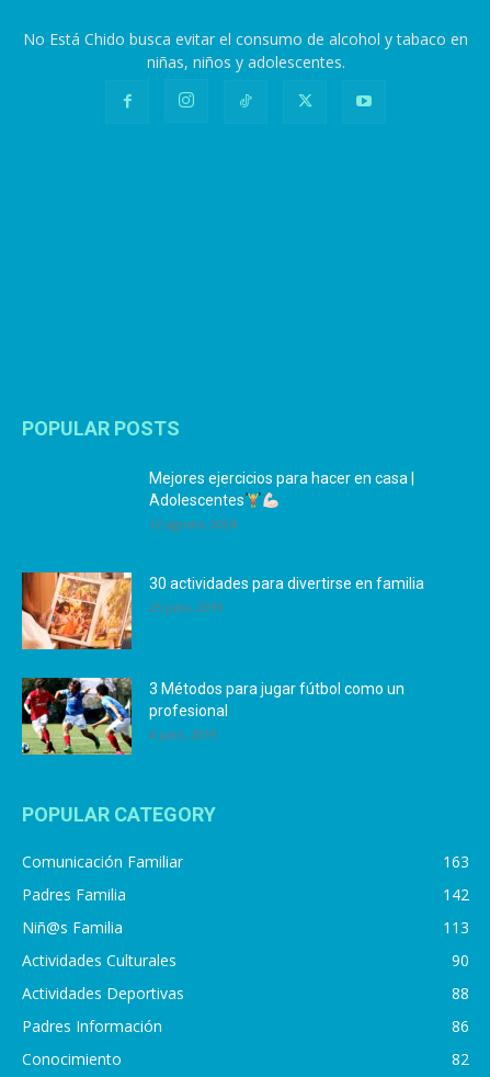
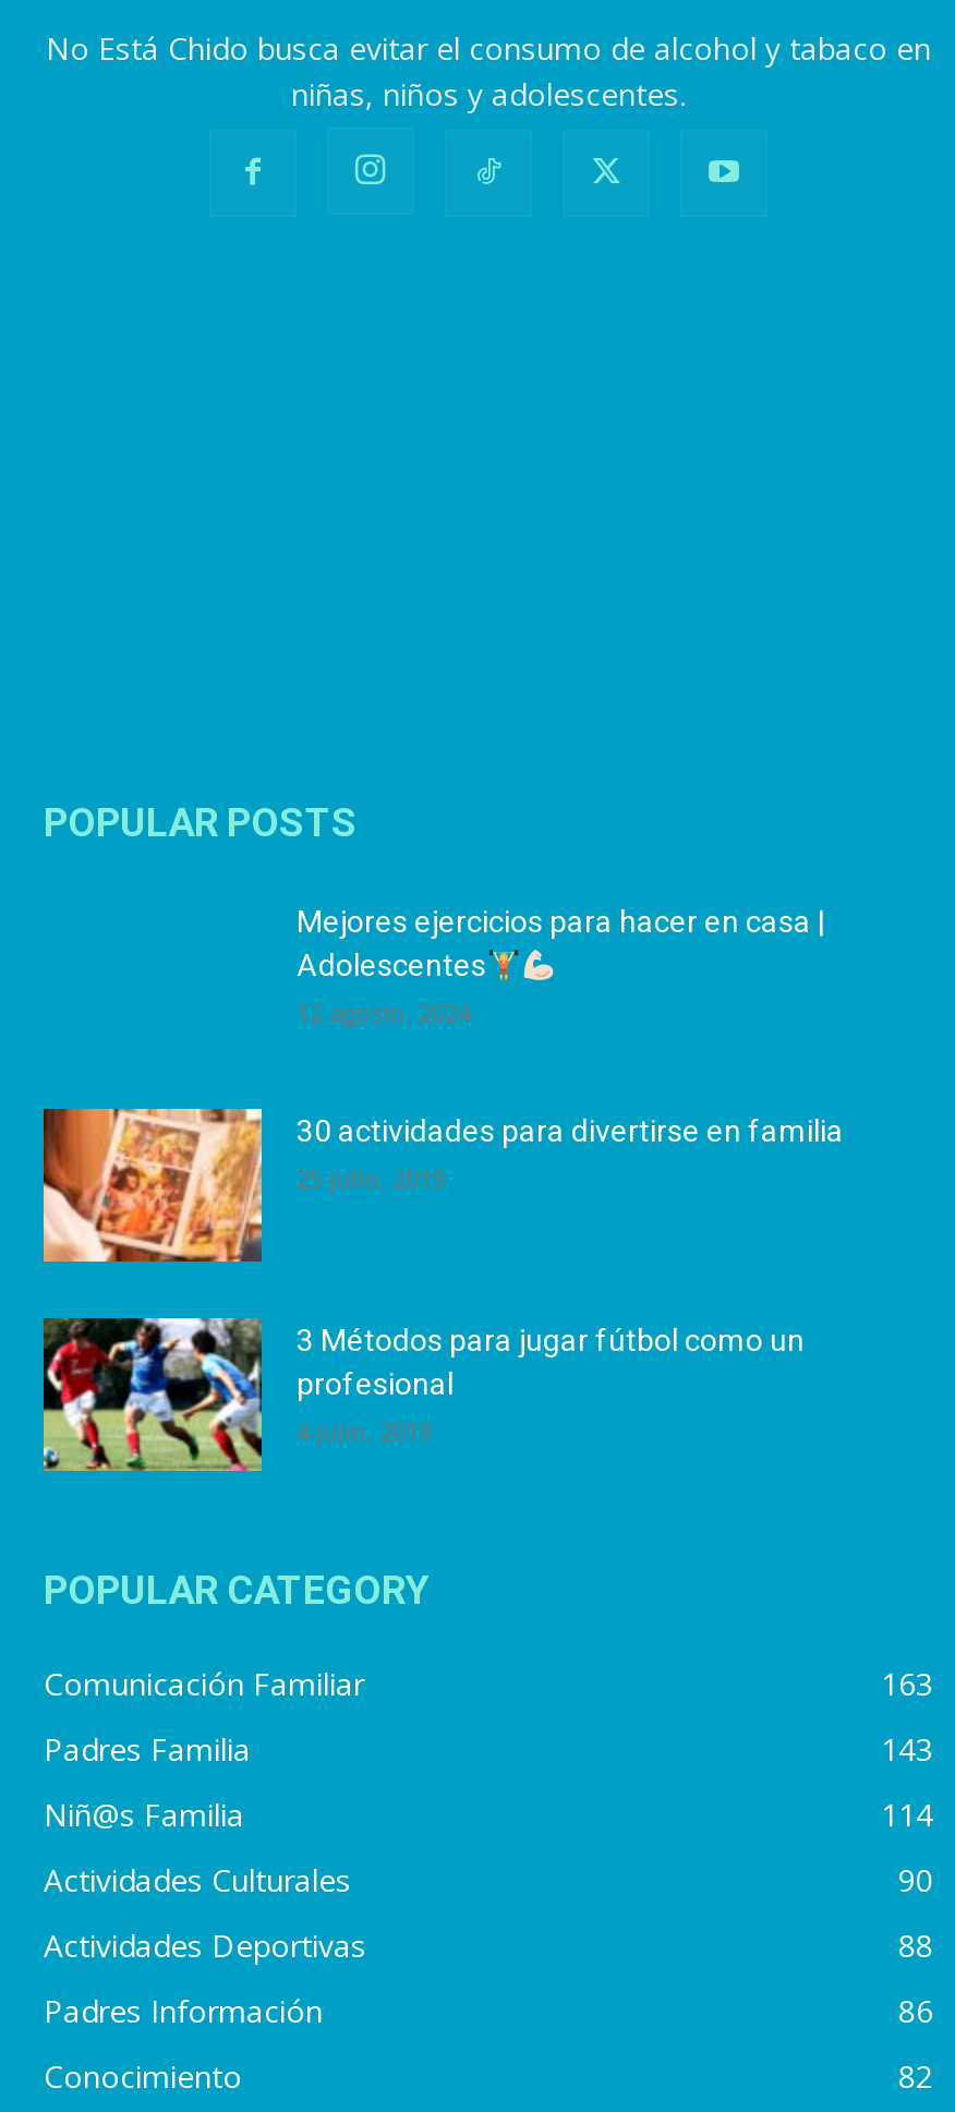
- 142
+ 143

- 113
+ 114
